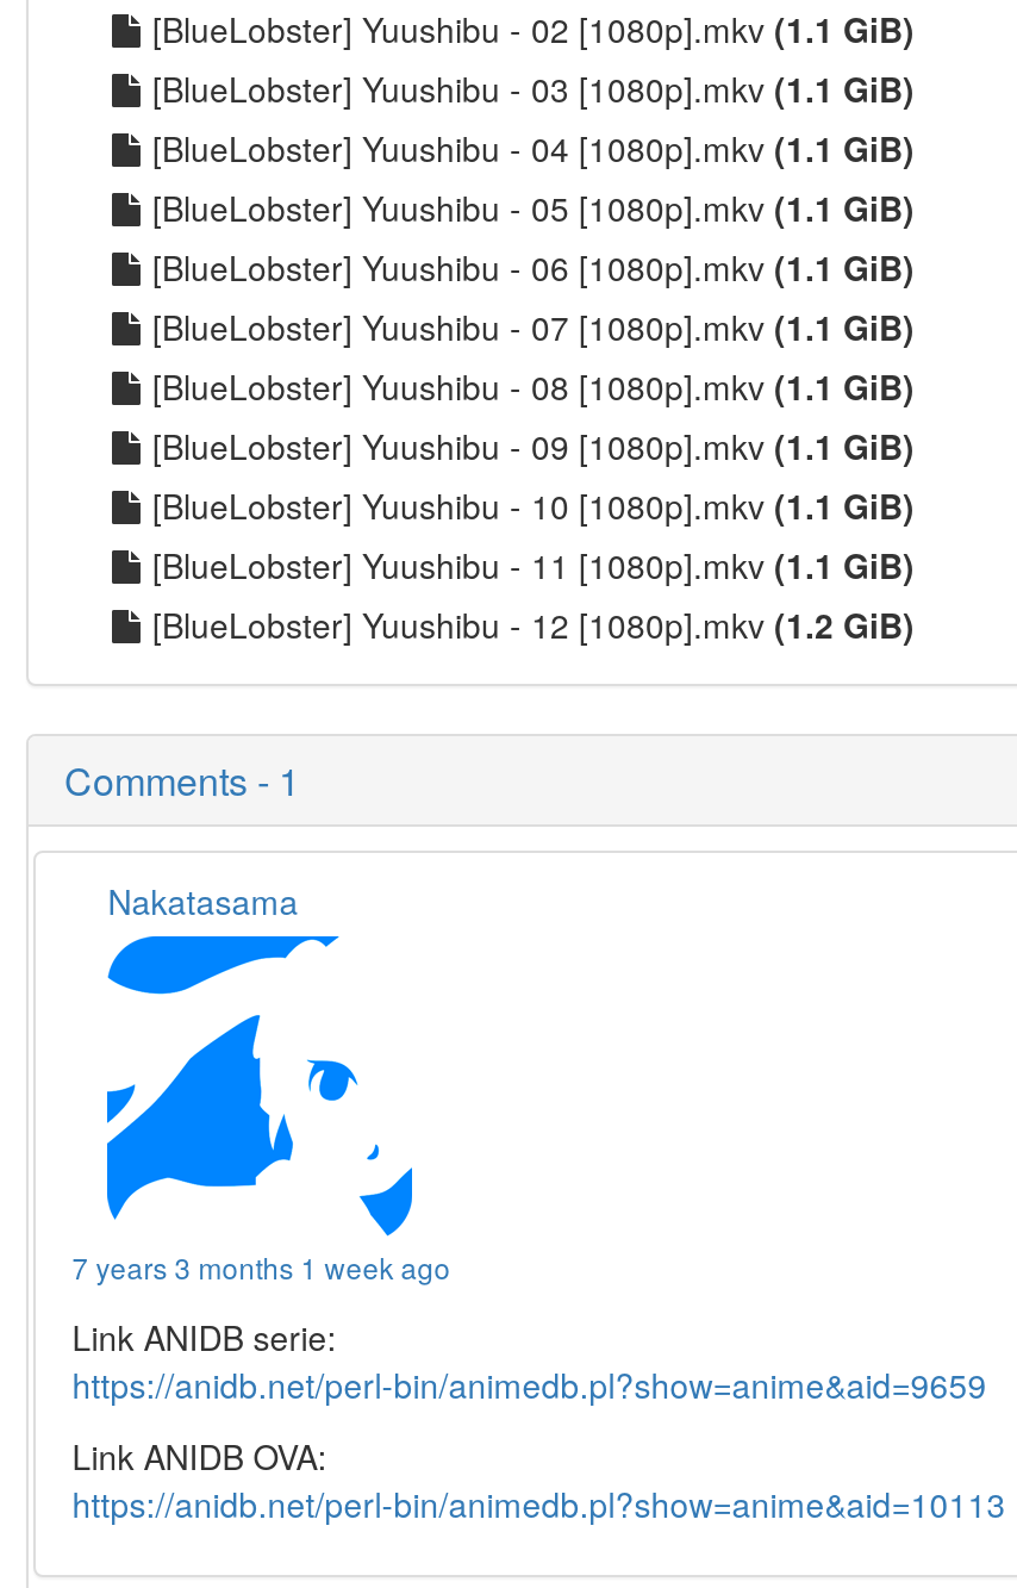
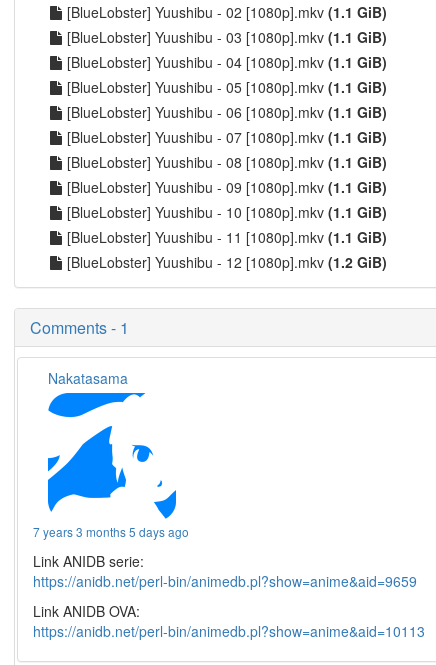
- 7 years 3 months 1 week ago
+ 7 years 3 months 5 days ago
